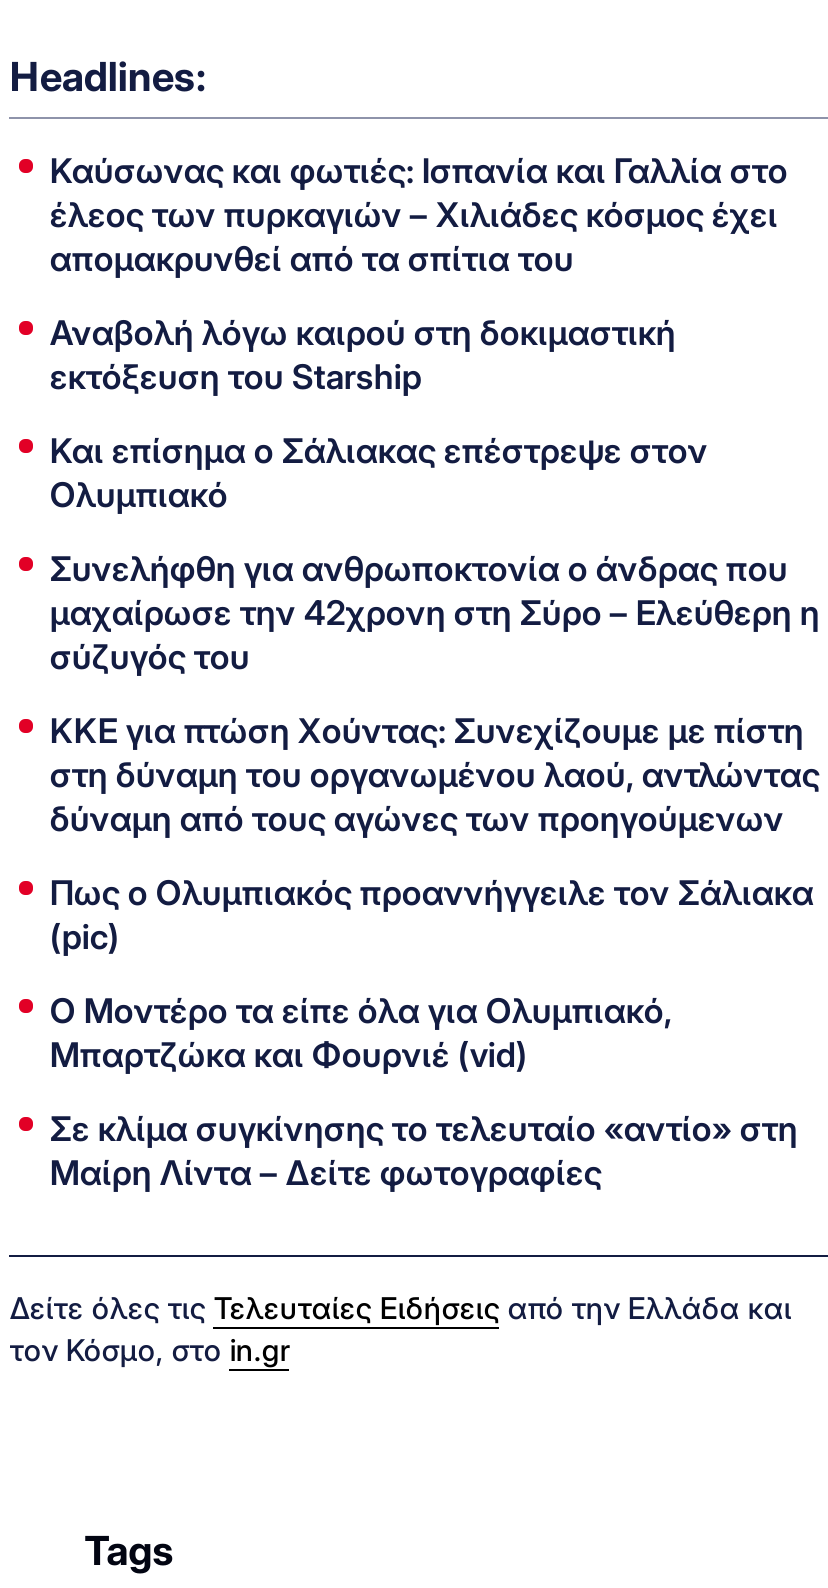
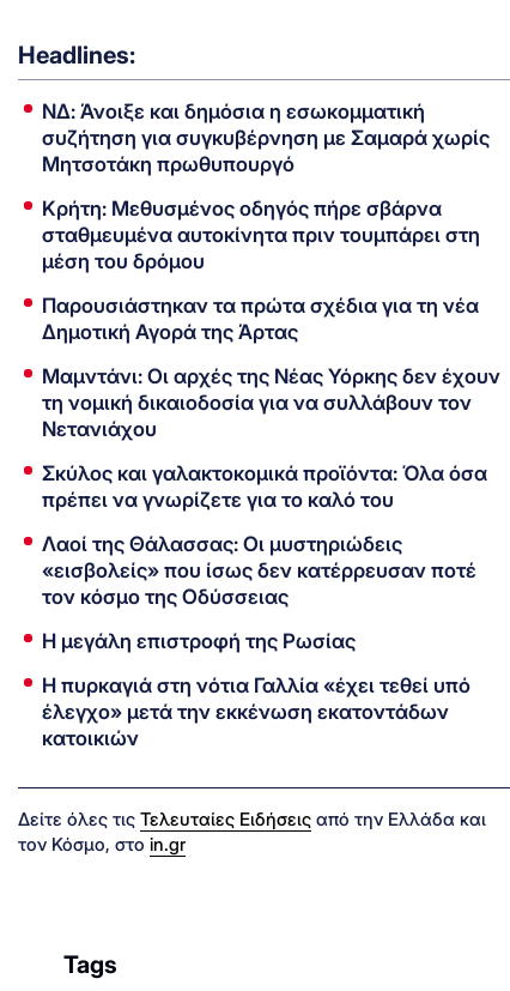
- Καύσωνας και φωτιές: Ισπανία και Γαλλία στο
- έλεος των πυρκαγιών – Χιλιάδες κόσμος έχει
- απομακρυνθεί από τα σπίτια του
+ ΝΔ: Άνοιξε και δημόσια η εσωκομματική
+ συζήτηση για συγκυβέρνηση με Σαμαρά χωρίς
+ Μητσοτάκη πρωθυπουργό

- Αναβολή λόγω καιρού στη δοκιμαστική
- εκτόξευση του Starship
+ Κρήτη: Μεθυσμένος οδηγός πήρε σβάρνα
+ σταθμευμένα αυτοκίνητα πριν τουμπάρει στη
+ μέση του δρόμου

- Και επίσημα ο Σάλιακας επέστρεψε στον
- Ολυμπιακό
+ Παρουσιάστηκαν τα πρώτα σχέδια για τη νέα
+ Δημοτική Αγορά της Άρτας

- Συνελήφθη για ανθρωποκτονία ο άνδρας που
- μαχαίρωσε την 42χρονη στη Σύρο – Ελεύθερη η
- σύζυγός του
+ Μαμντάνι: Οι αρχές της Νέας Υόρκης δεν έχουν
+ τη νομική δικαιοδοσία για να συλλάβουν τον
+ Νετανιάχου

- ΚΚΕ για πτώση Χούντας: Συνεχίζουμε με πίστη
- στη δύναμη του οργανωμένου λαού, αντλώντας
- δύναμη από τους αγώνες των προηγούμενων
+ Σκύλος και γαλακτοκομικά προϊόντα: Όλα όσα
+ πρέπει να γνωρίζετε για το καλό του

- Πως ο Ολυμπιακός προαννήγγειλε τον Σάλιακα
- (pic)
+ Λαοί της Θάλασσας: Οι μυστηριώδεις
+ «εισβολείς» που ίσως δεν κατέρρευσαν ποτέ
+ τον κόσμο της Οδύσσειας

- Ο Μοντέρο τα είπε όλα για Ολυμπιακό,
- Μπαρτζώκα και Φουρνιέ (vid)
+ Η μεγάλη επιστροφή της Ρωσίας

- Σε κλίμα συγκίνησης το τελευταίο «αντίο» στη
- Μαίρη Λίντα – Δείτε φωτογραφίες
+ Η πυρκαγιά στη νότια Γαλλία «έχει τεθεί υπό
+ έλεγχο» μετά την εκκένωση εκατοντάδων
+ κατοικιών
